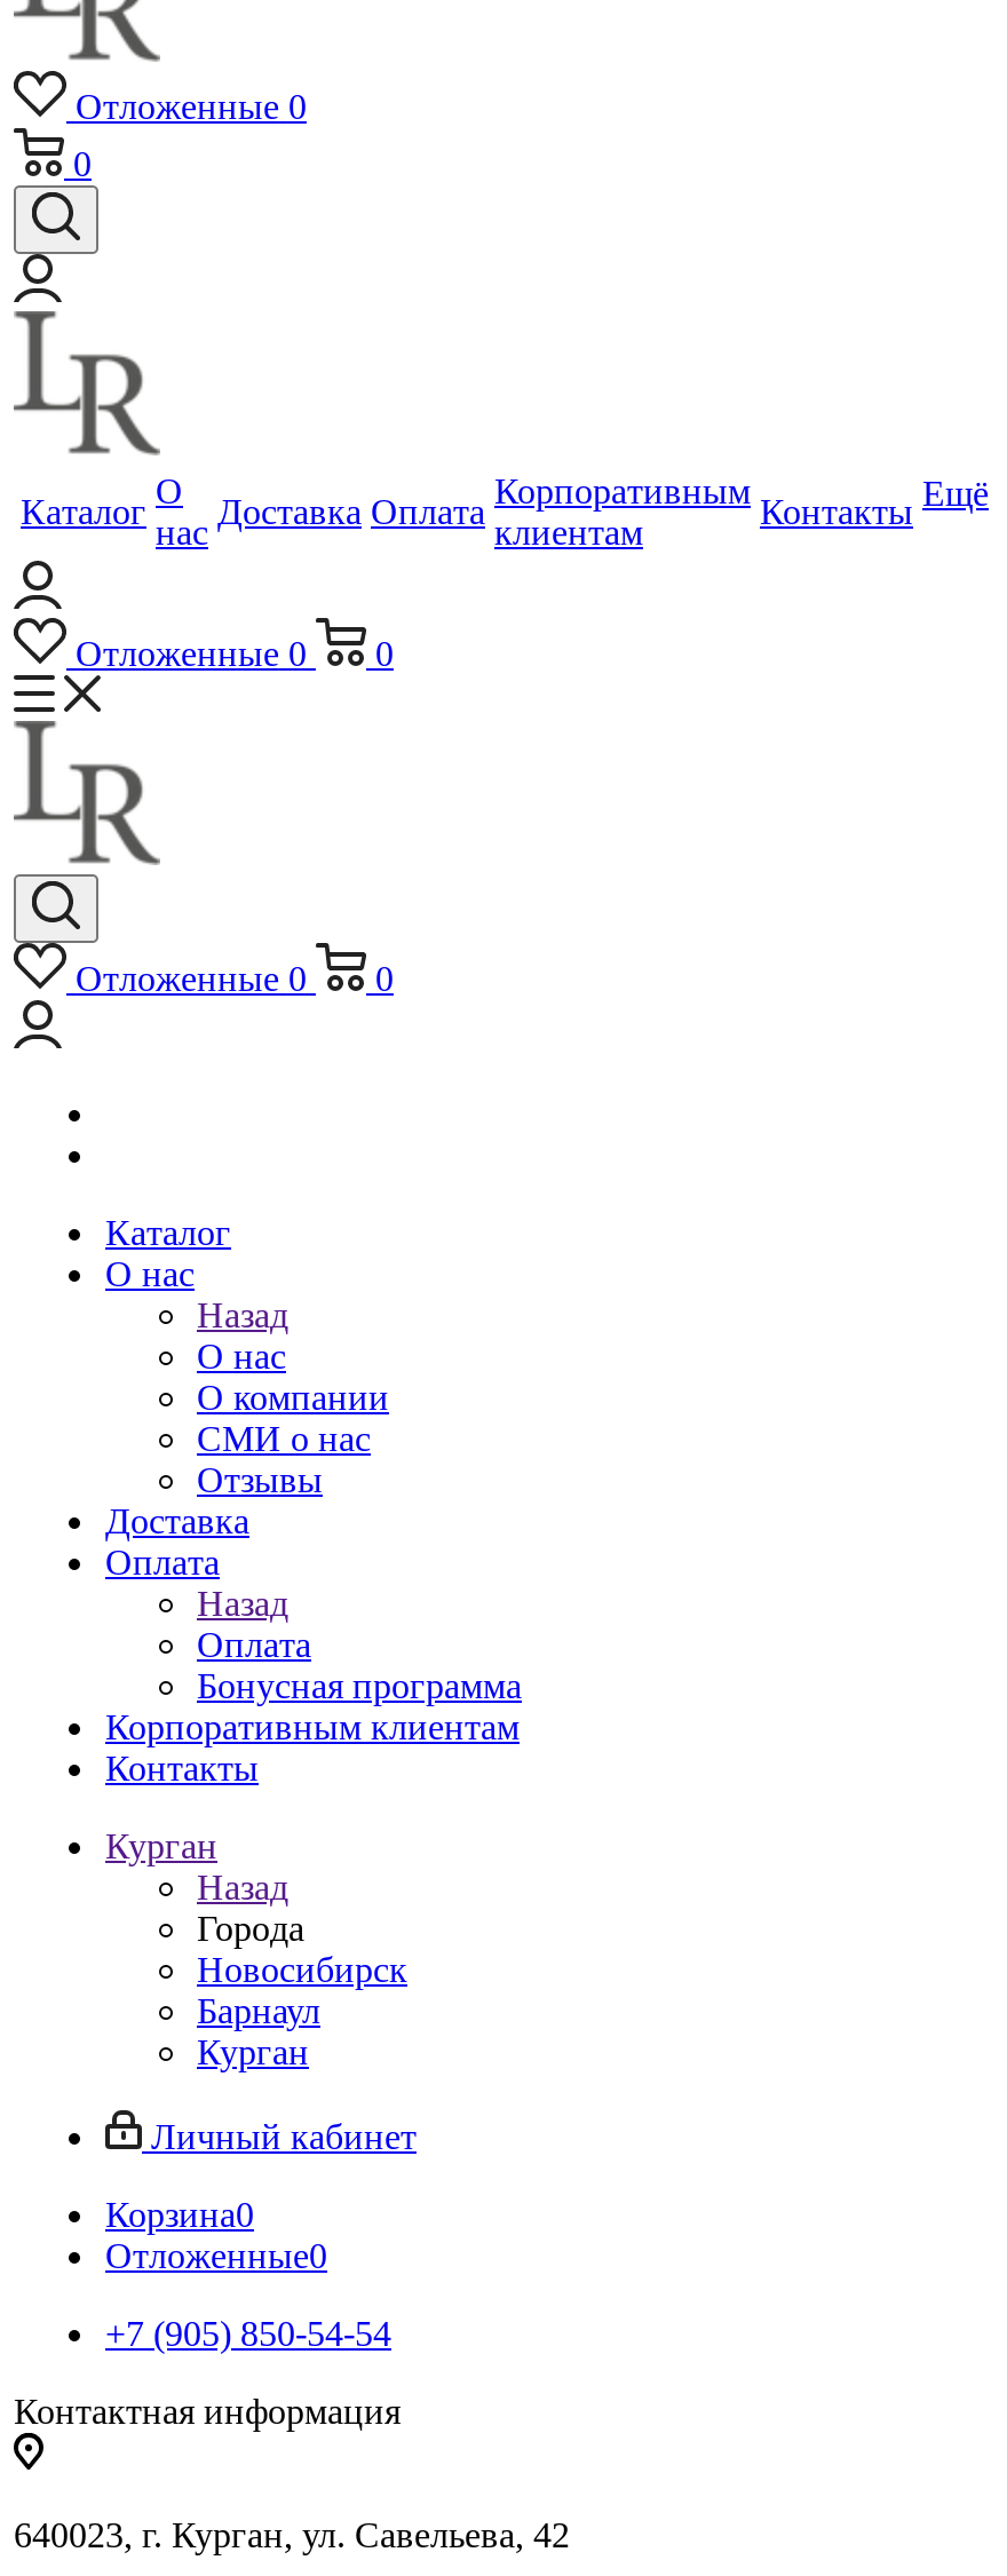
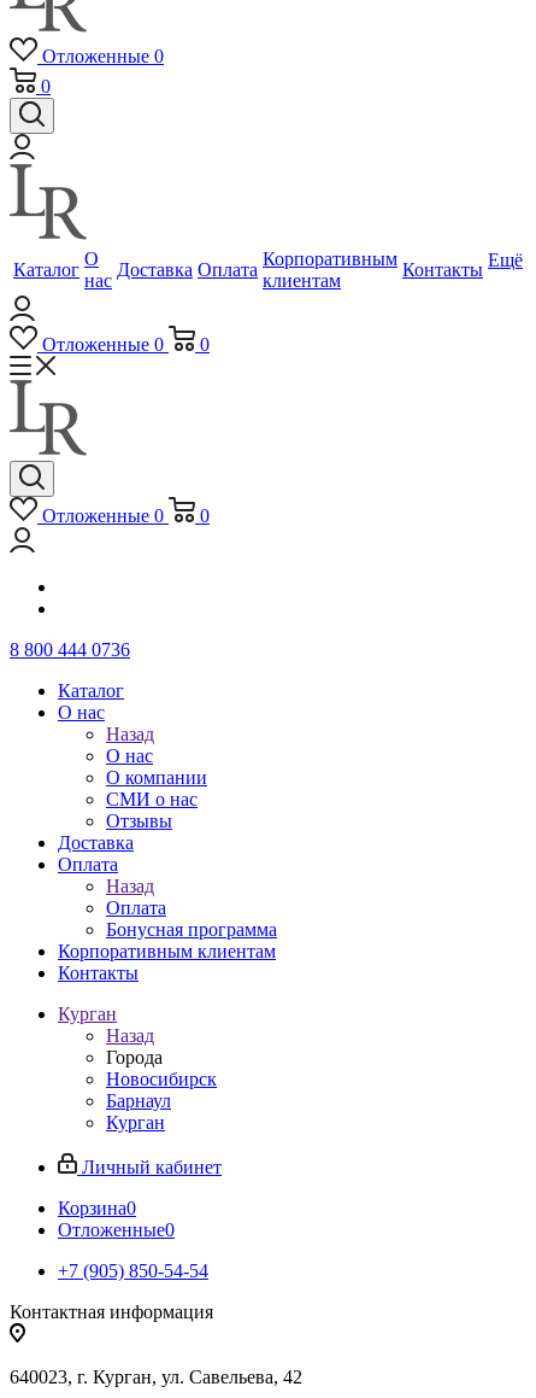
+ 8 800 444 0736
